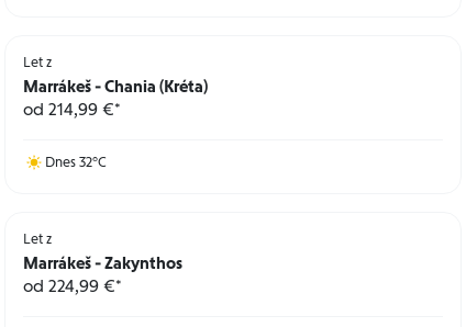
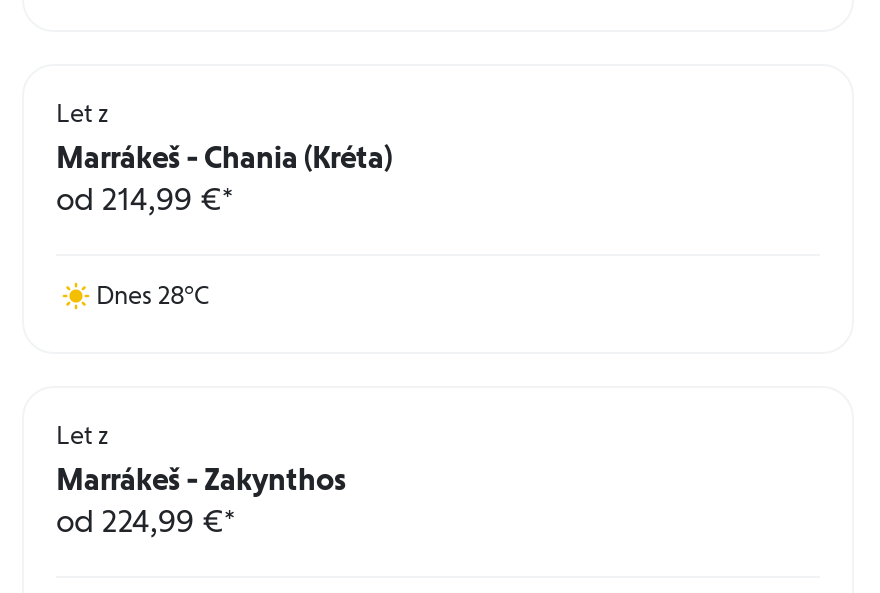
- Dnes 32°C
+ Dnes 28°C
